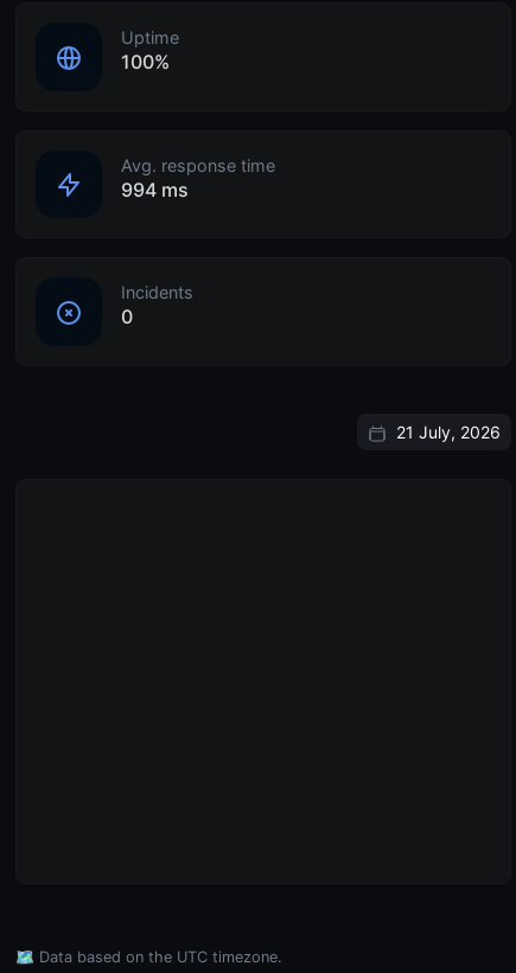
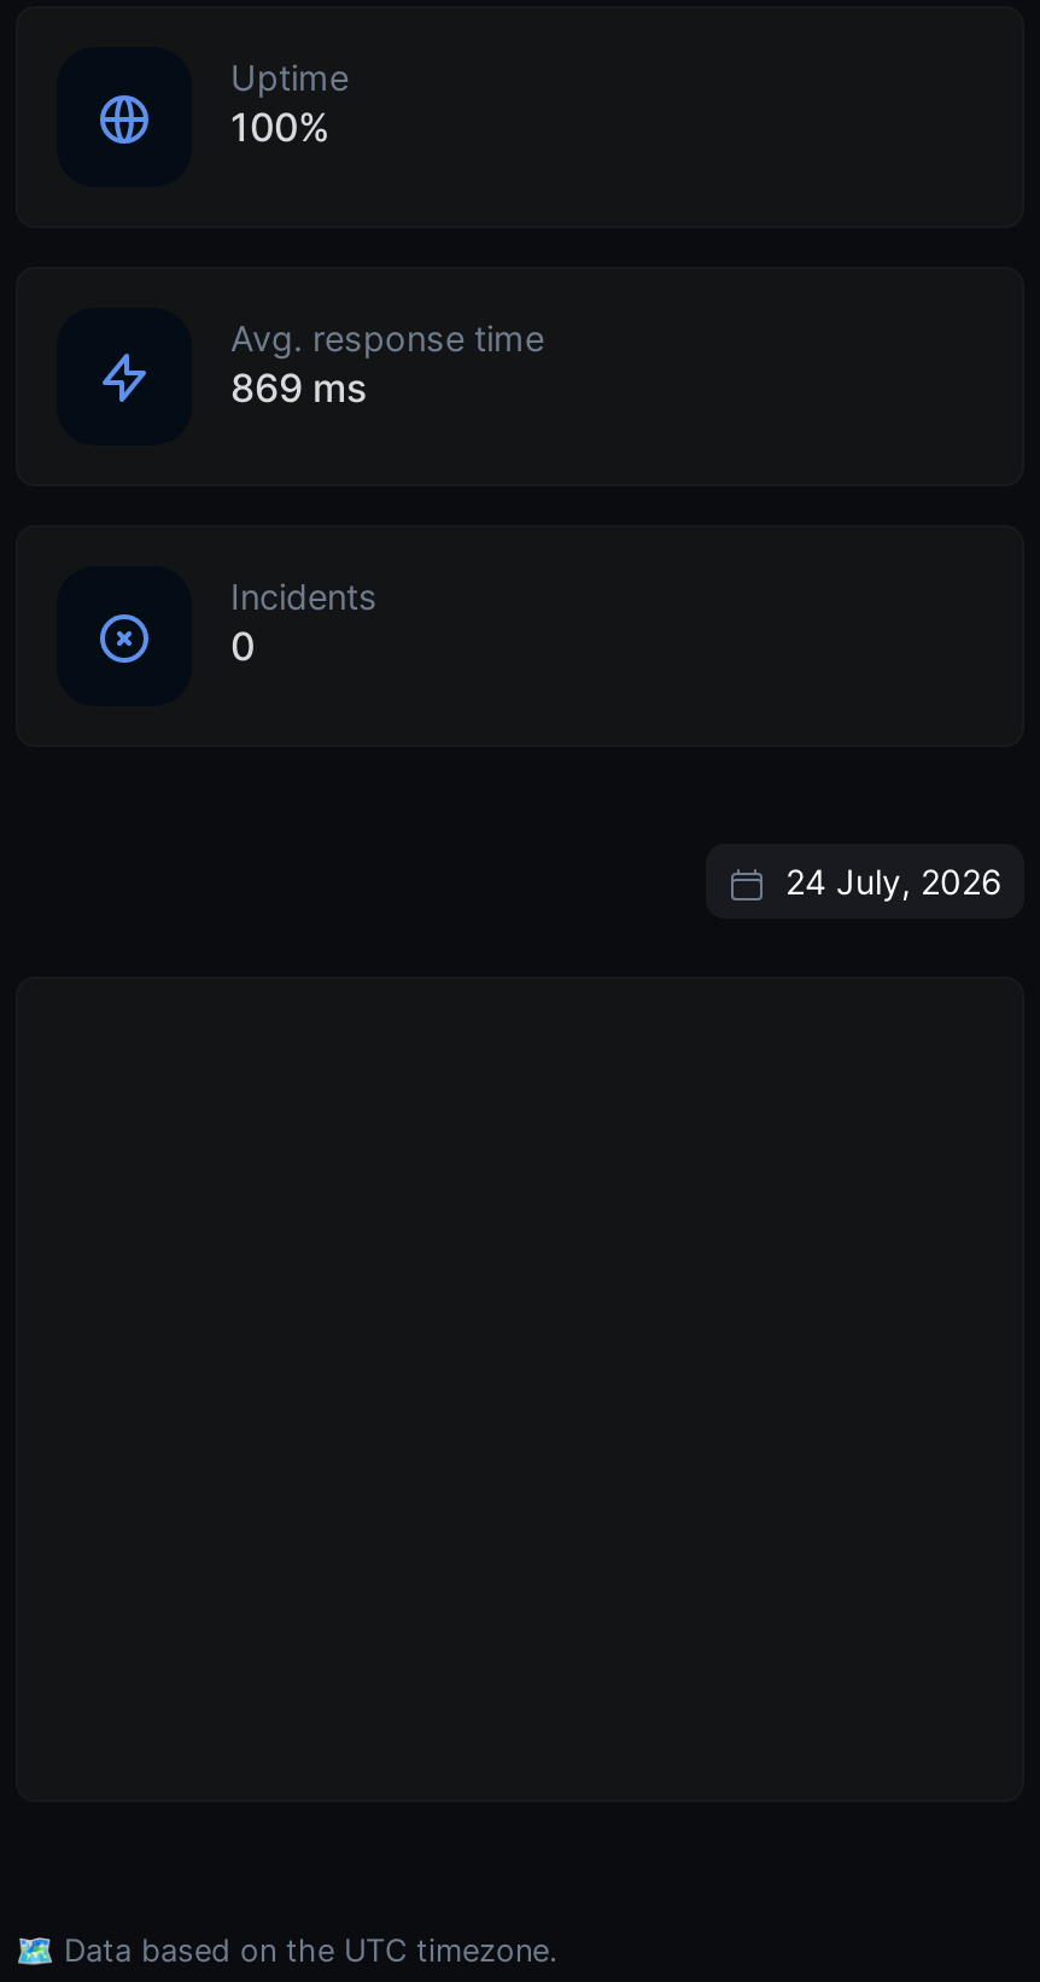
- 994 ms
+ 869 ms

- 21 July, 2026
+ 24 July, 2026
